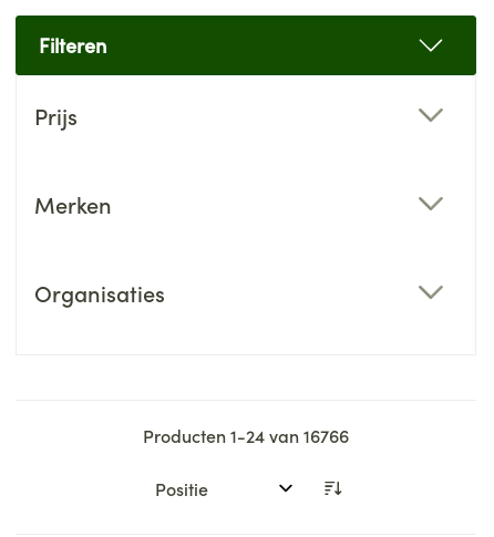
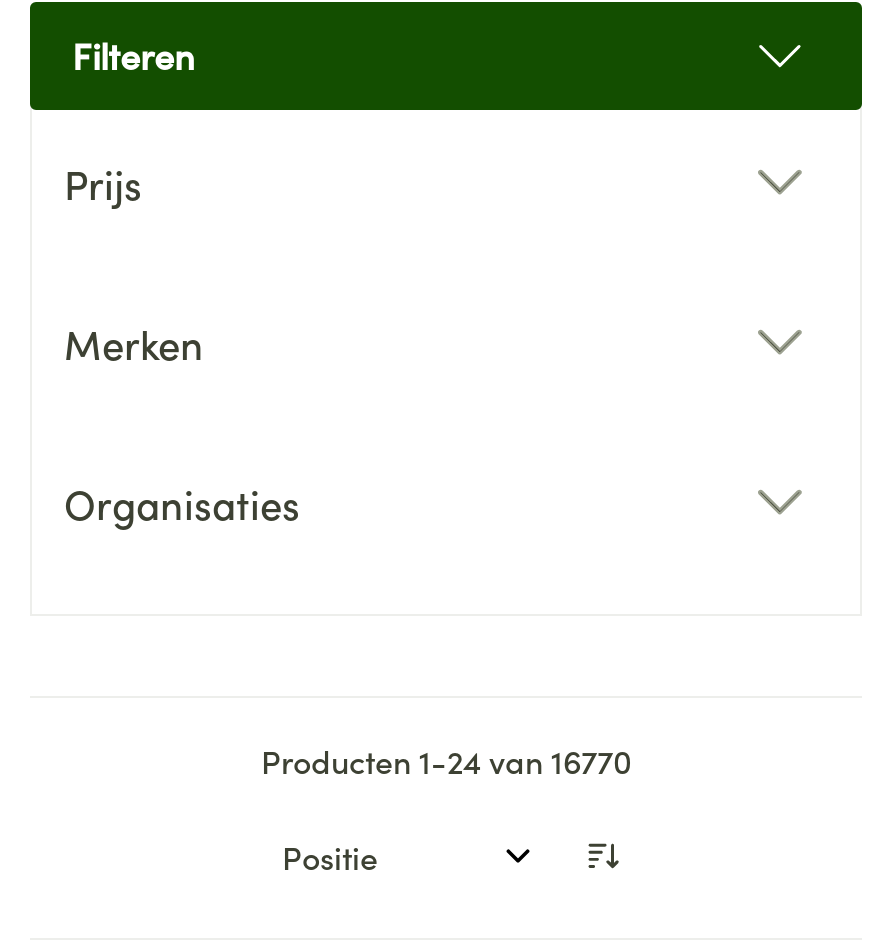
- Producten 1-24 van 16766
+ Producten 1-24 van 16770
